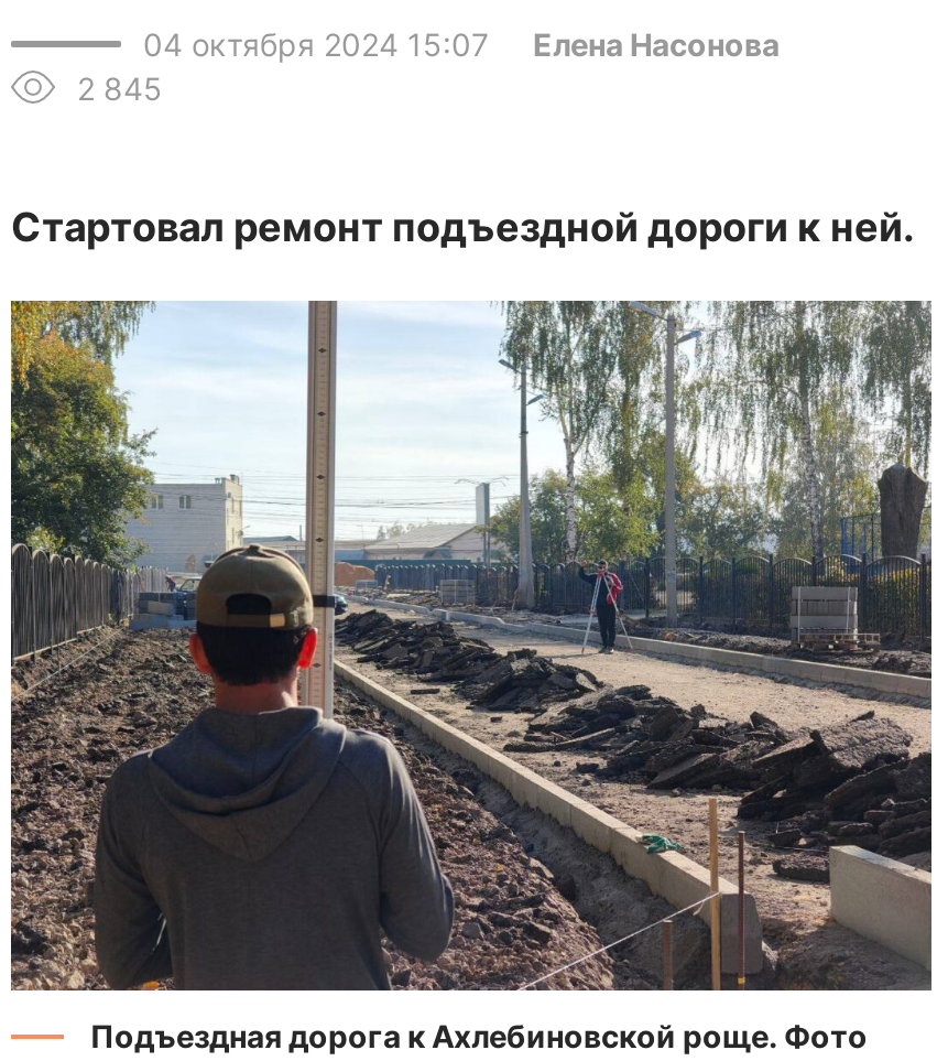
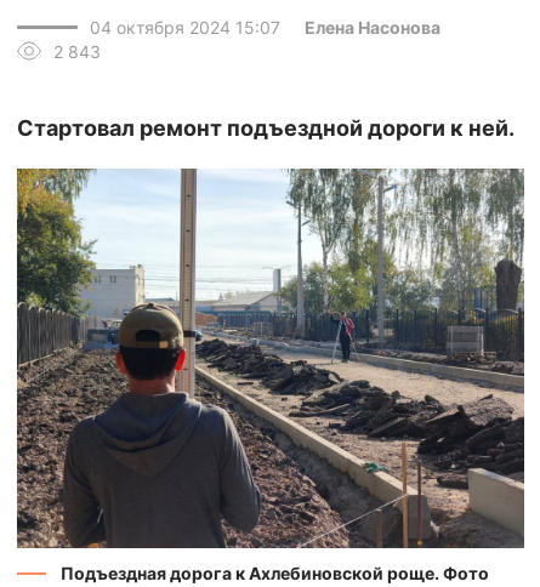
- 2 845
+ 2 843
